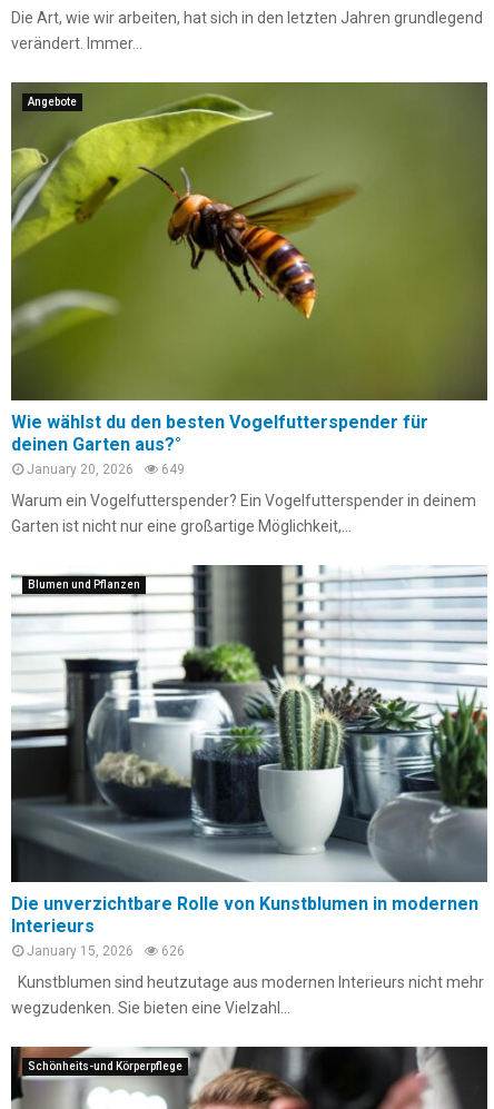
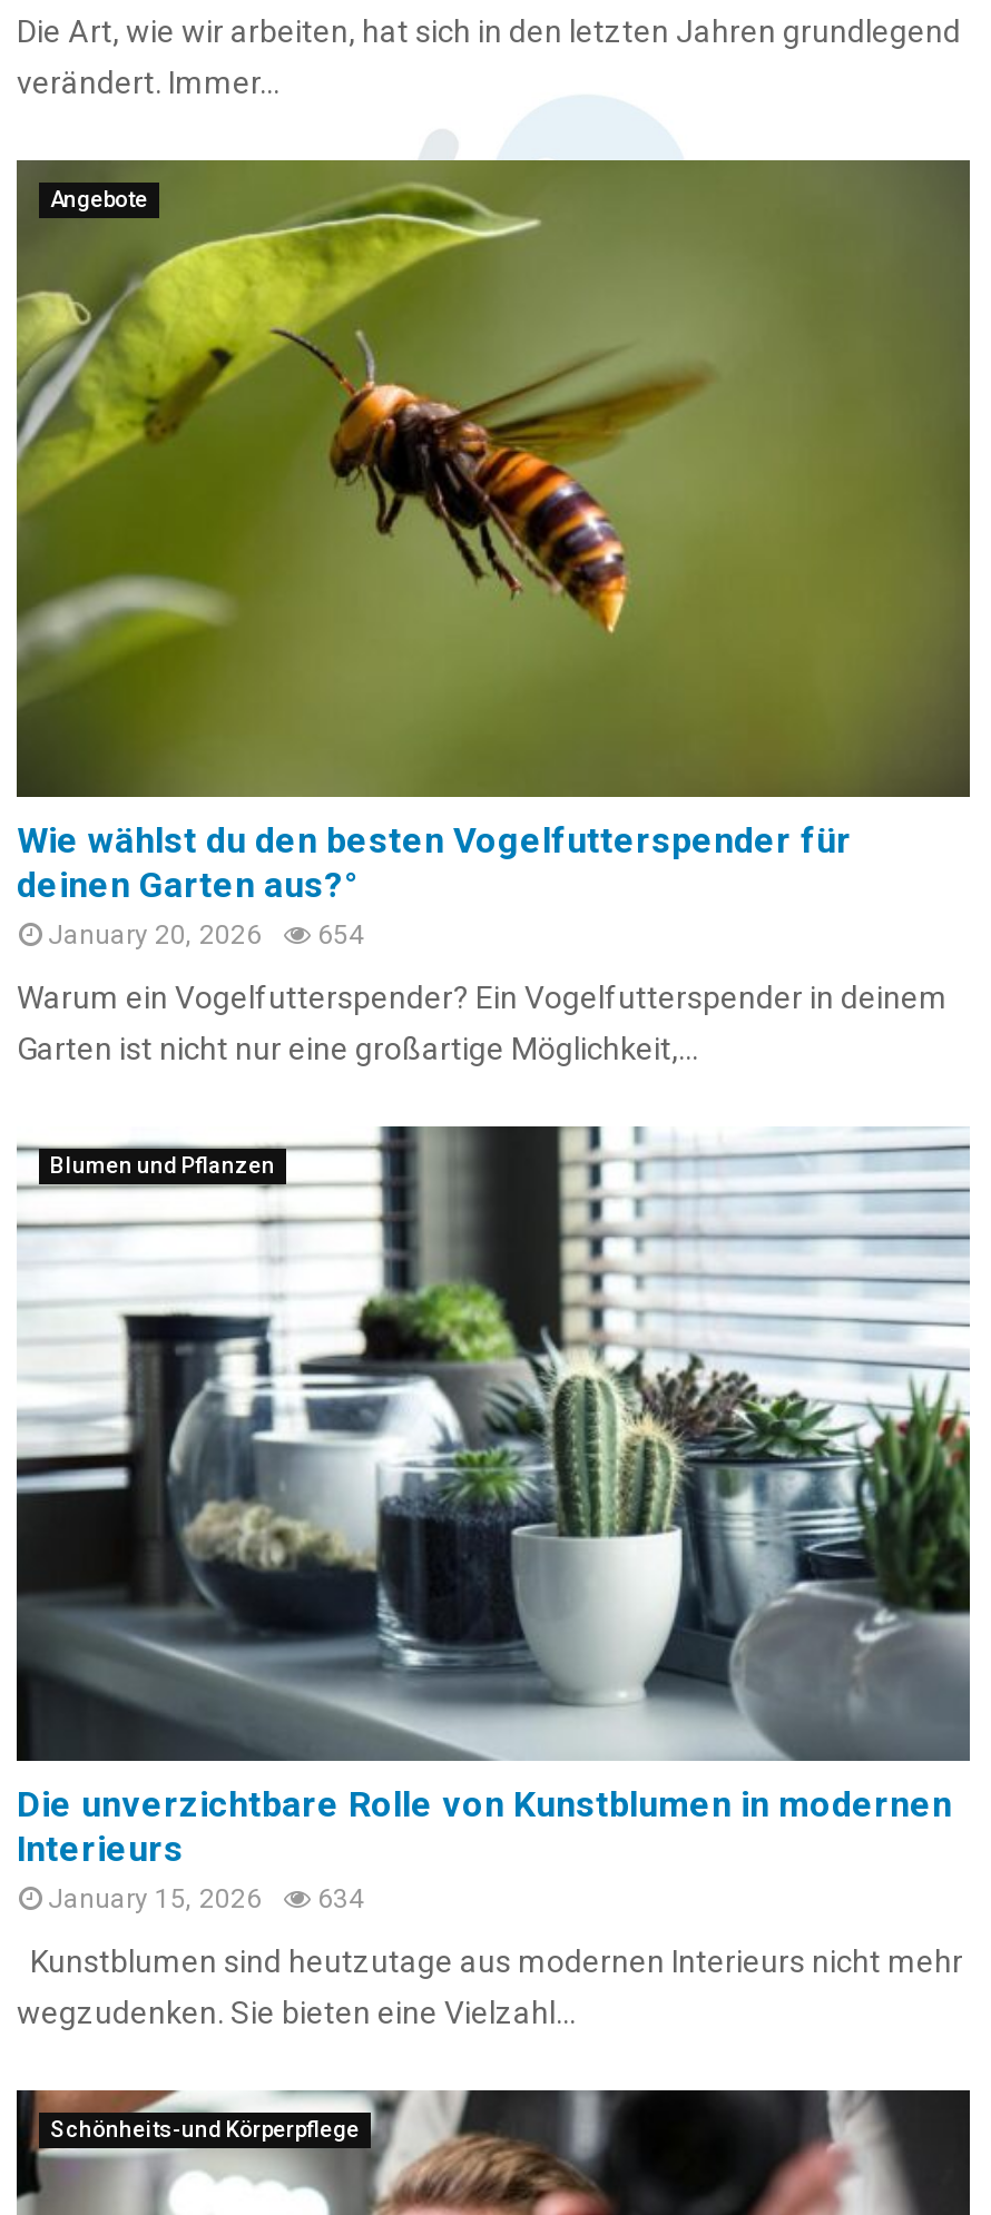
- January 20, 2026 649
+ January 20, 2026 654

- January 15, 2026 626
+ January 15, 2026 634
